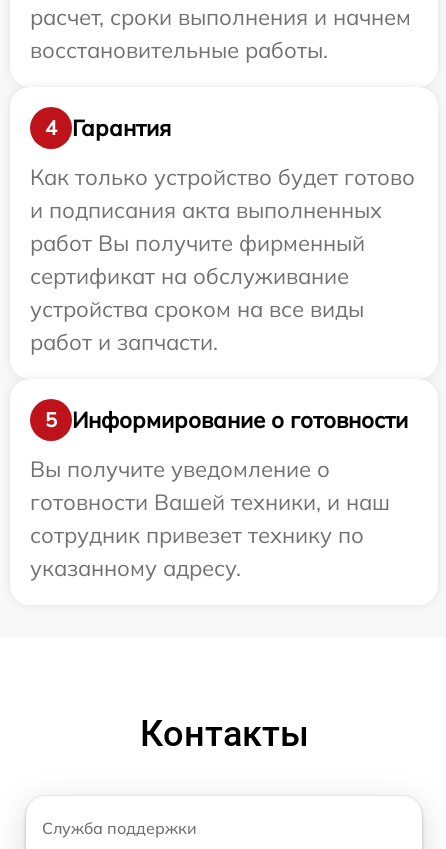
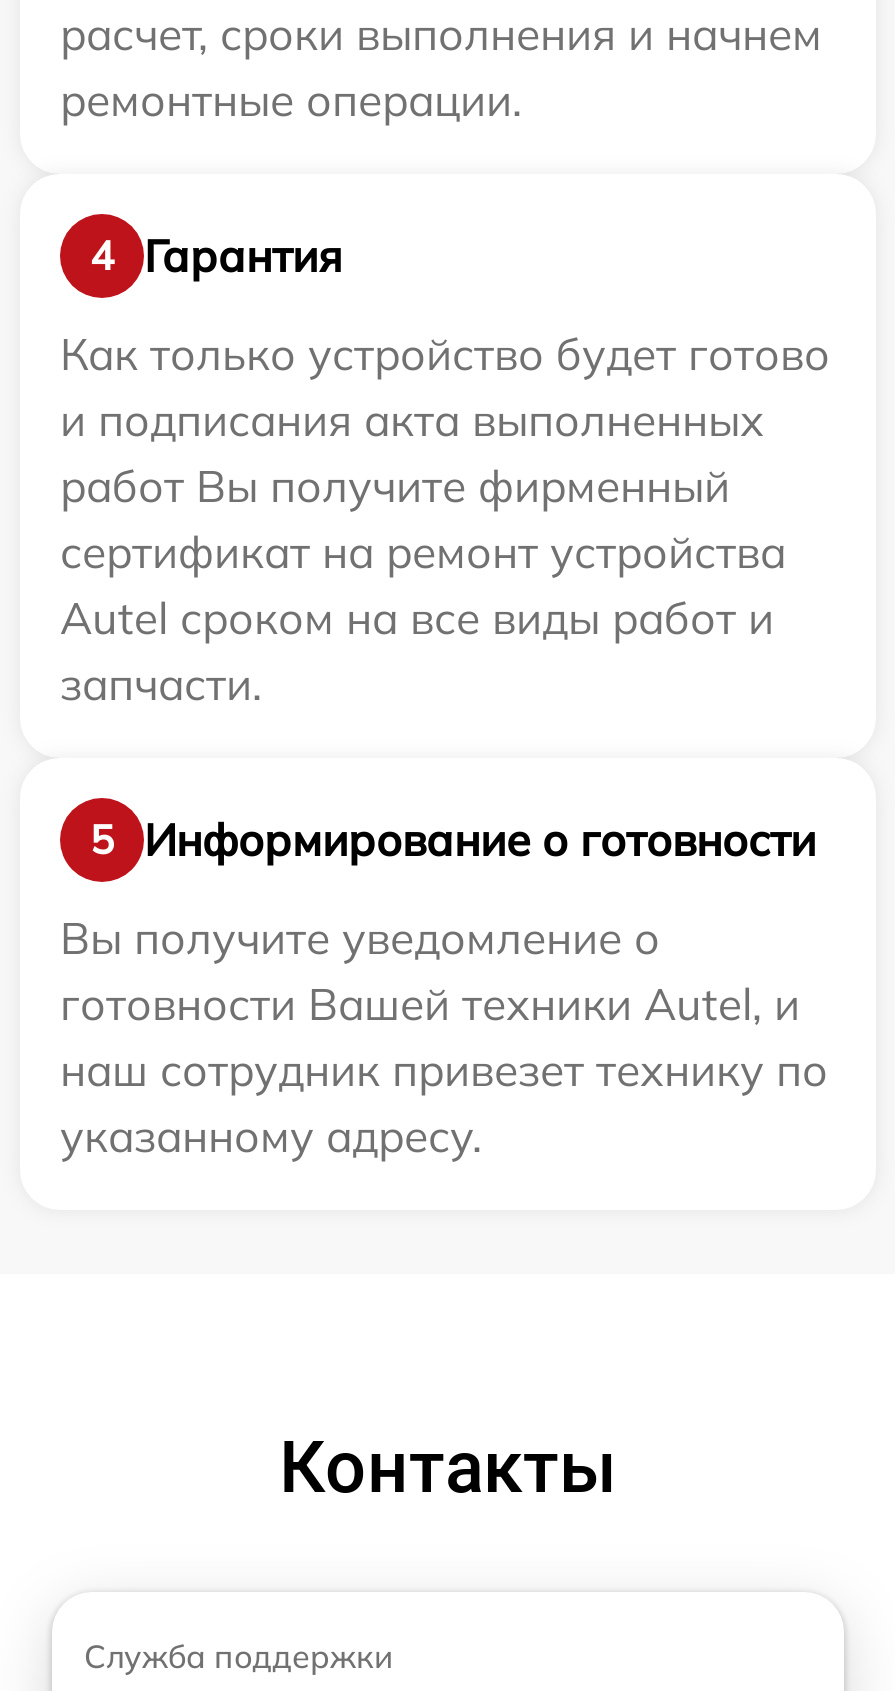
- восстановительные работы.
+ ремонтные операции.

- сертификат на обслуживание
- устройства сроком на все виды
- работ и запчасти.
+ сертификат на ремонт устройства
+ Autel сроком на все виды работ и
+ запчасти.

- готовности Вашей техники, и наш
- сотрудник привезет технику по
+ готовности Вашей техники Autel, и
+ наш сотрудник привезет технику по
